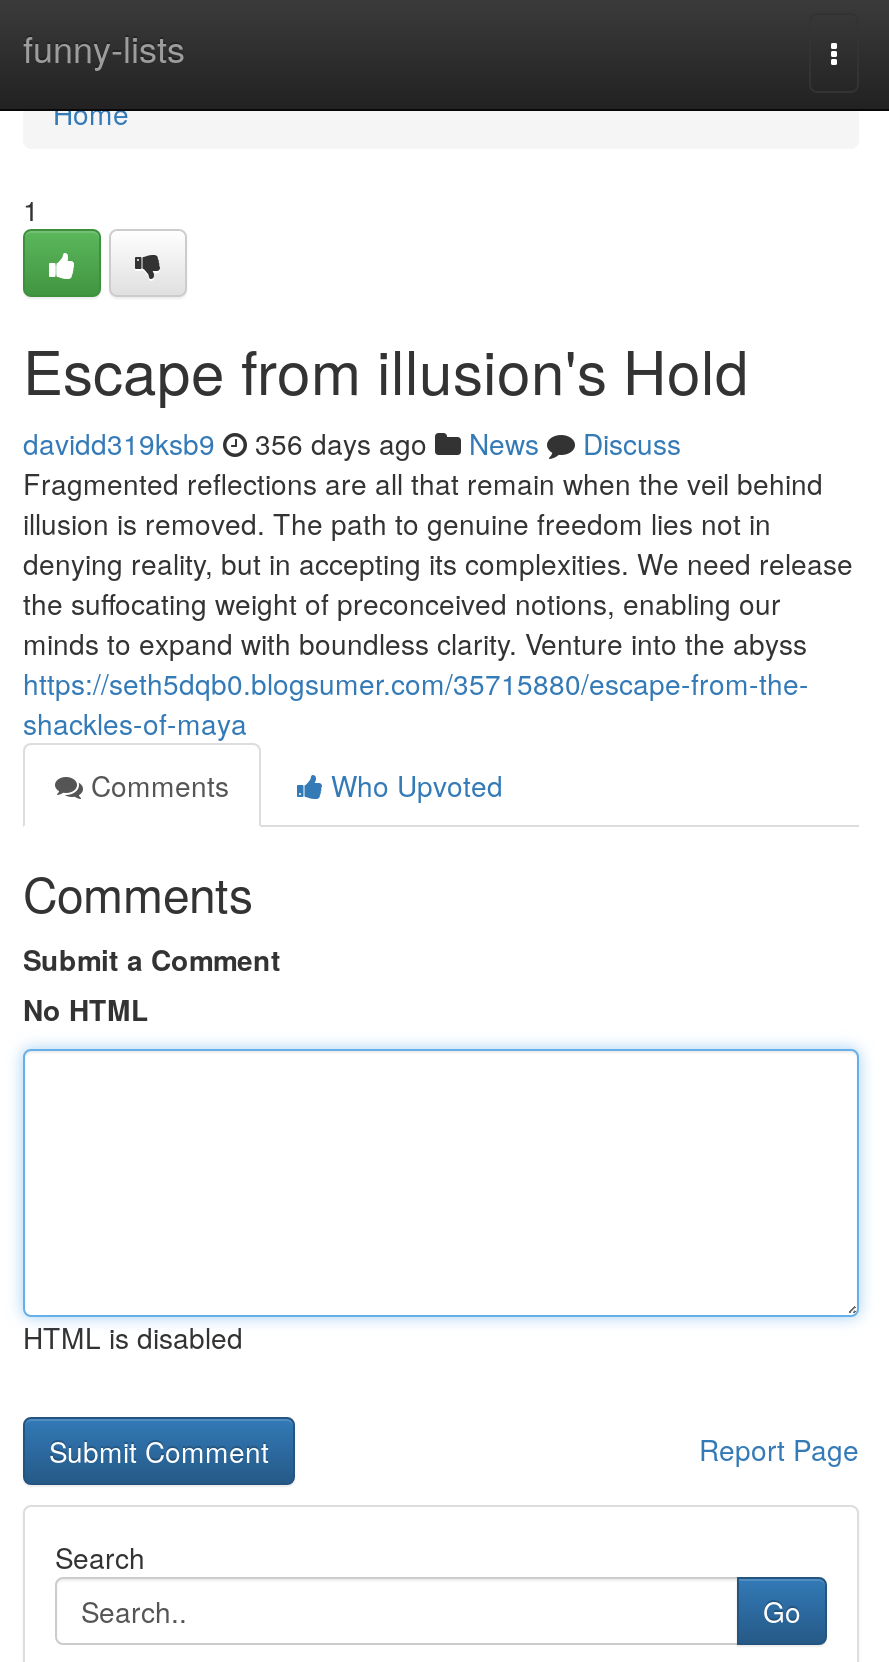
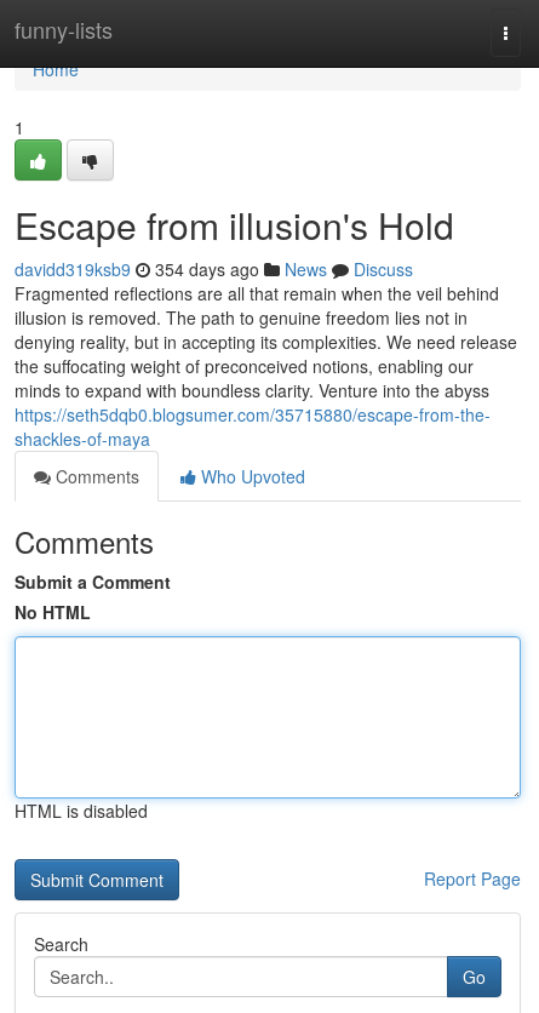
- davidd319ksb9 356 days ago News Discuss
+ davidd319ksb9 354 days ago News Discuss
